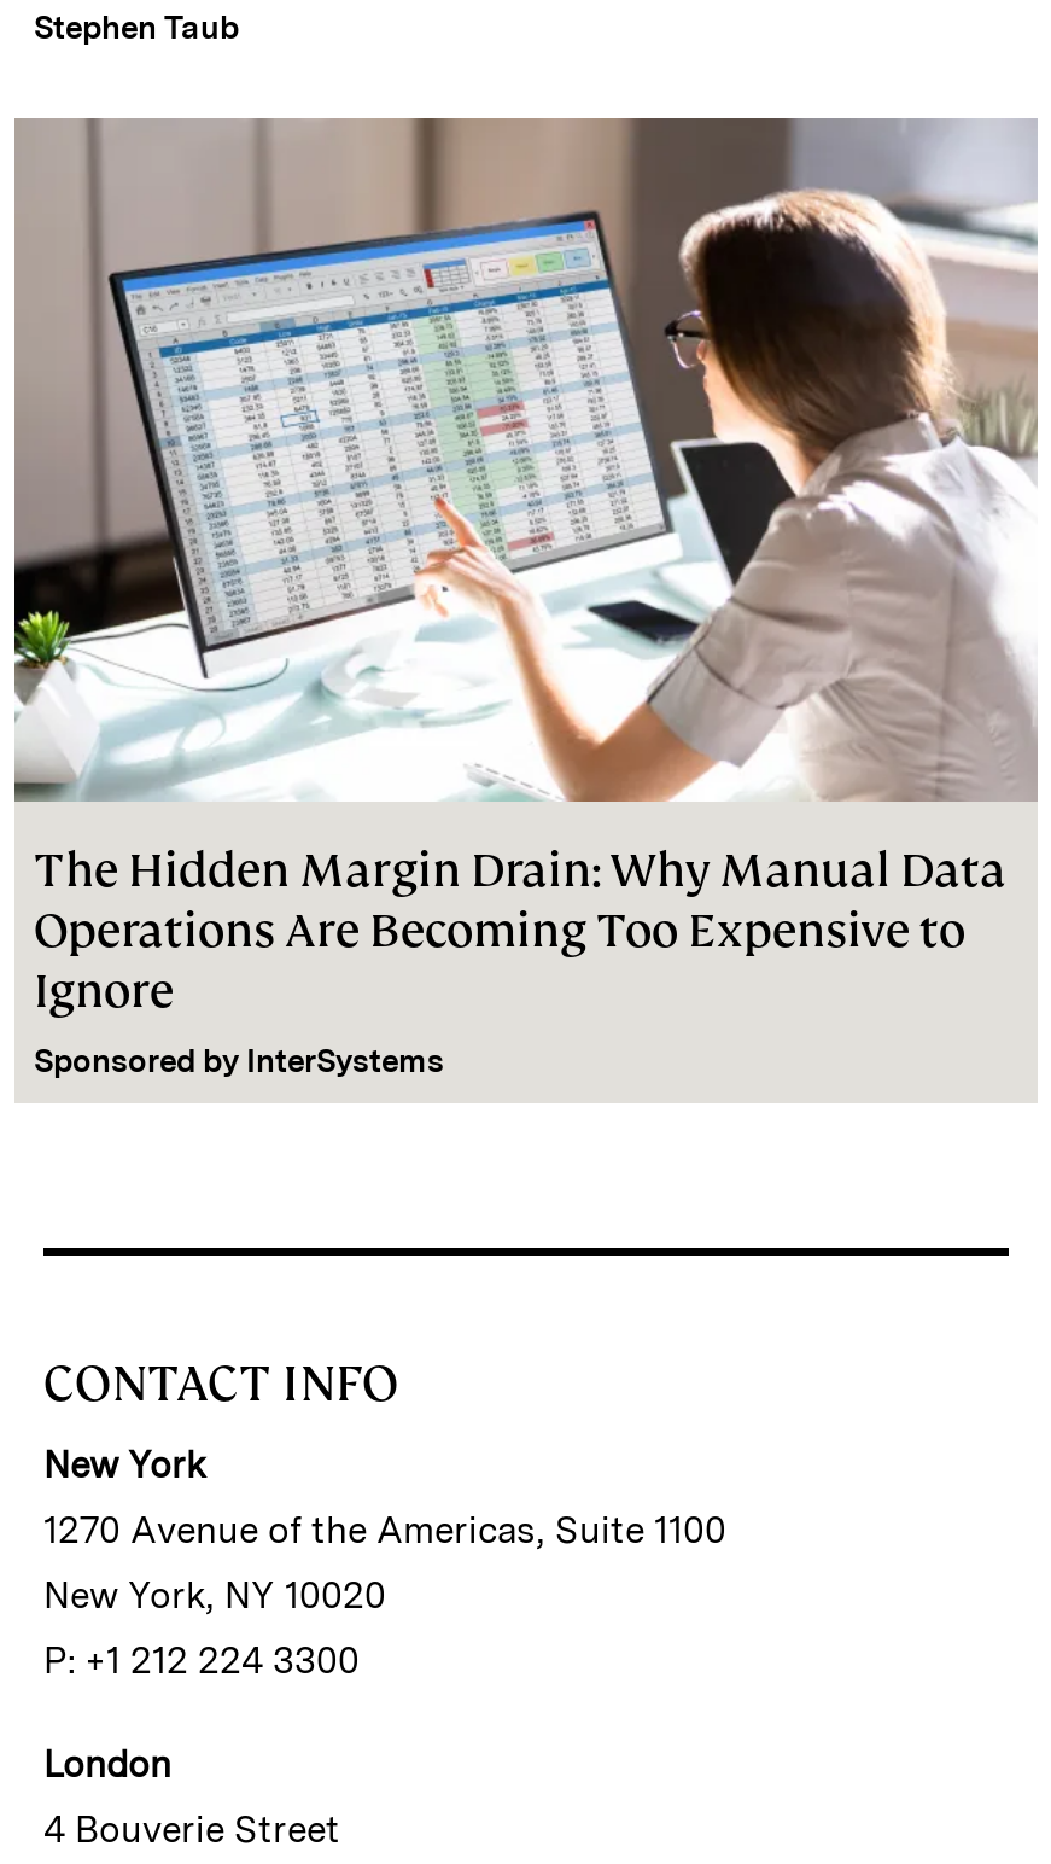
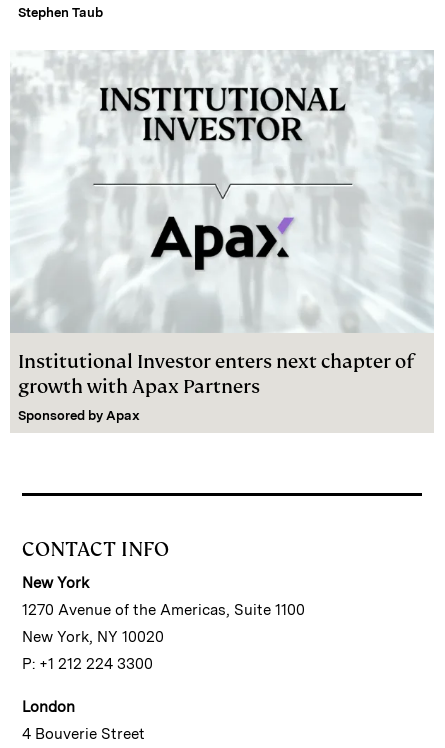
- [image]
- The Hidden Margin Drain: Why Manual Data
- Operations Are Becoming Too Expensive to
- Ignore
- Sponsored by InterSystems
+ [image]
+ Institutional Investor enters next chapter of
+ growth with Apax Partners
+ Sponsored by Apax
